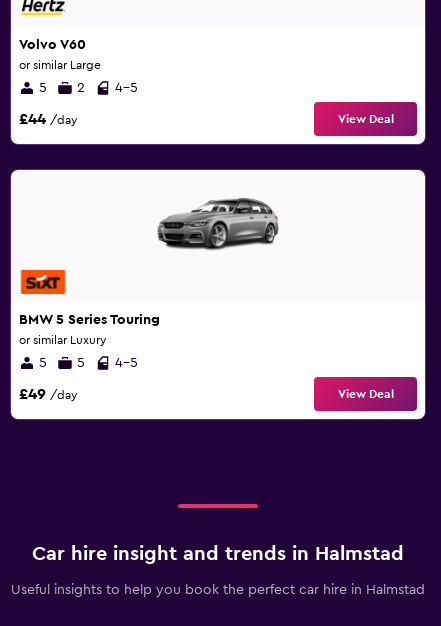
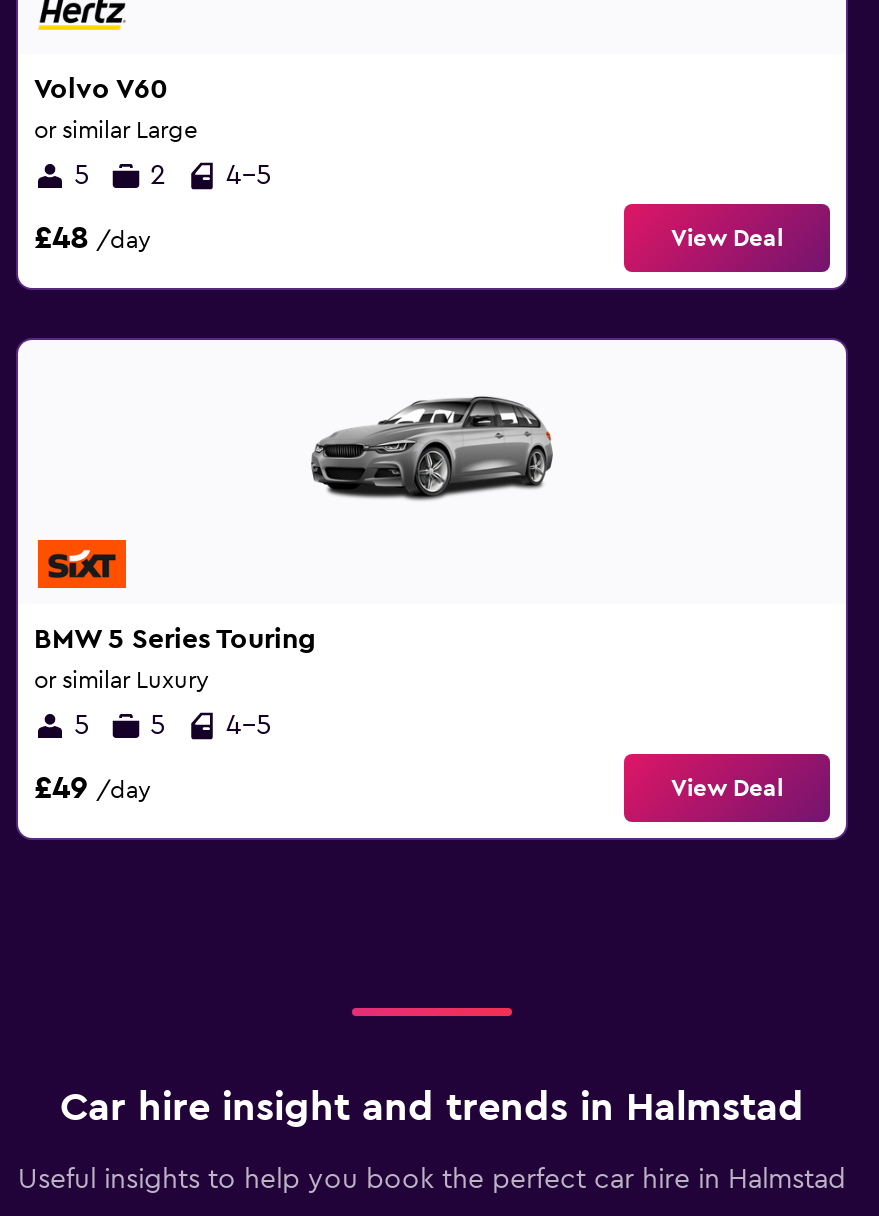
- £44 /day
+ £48 /day
